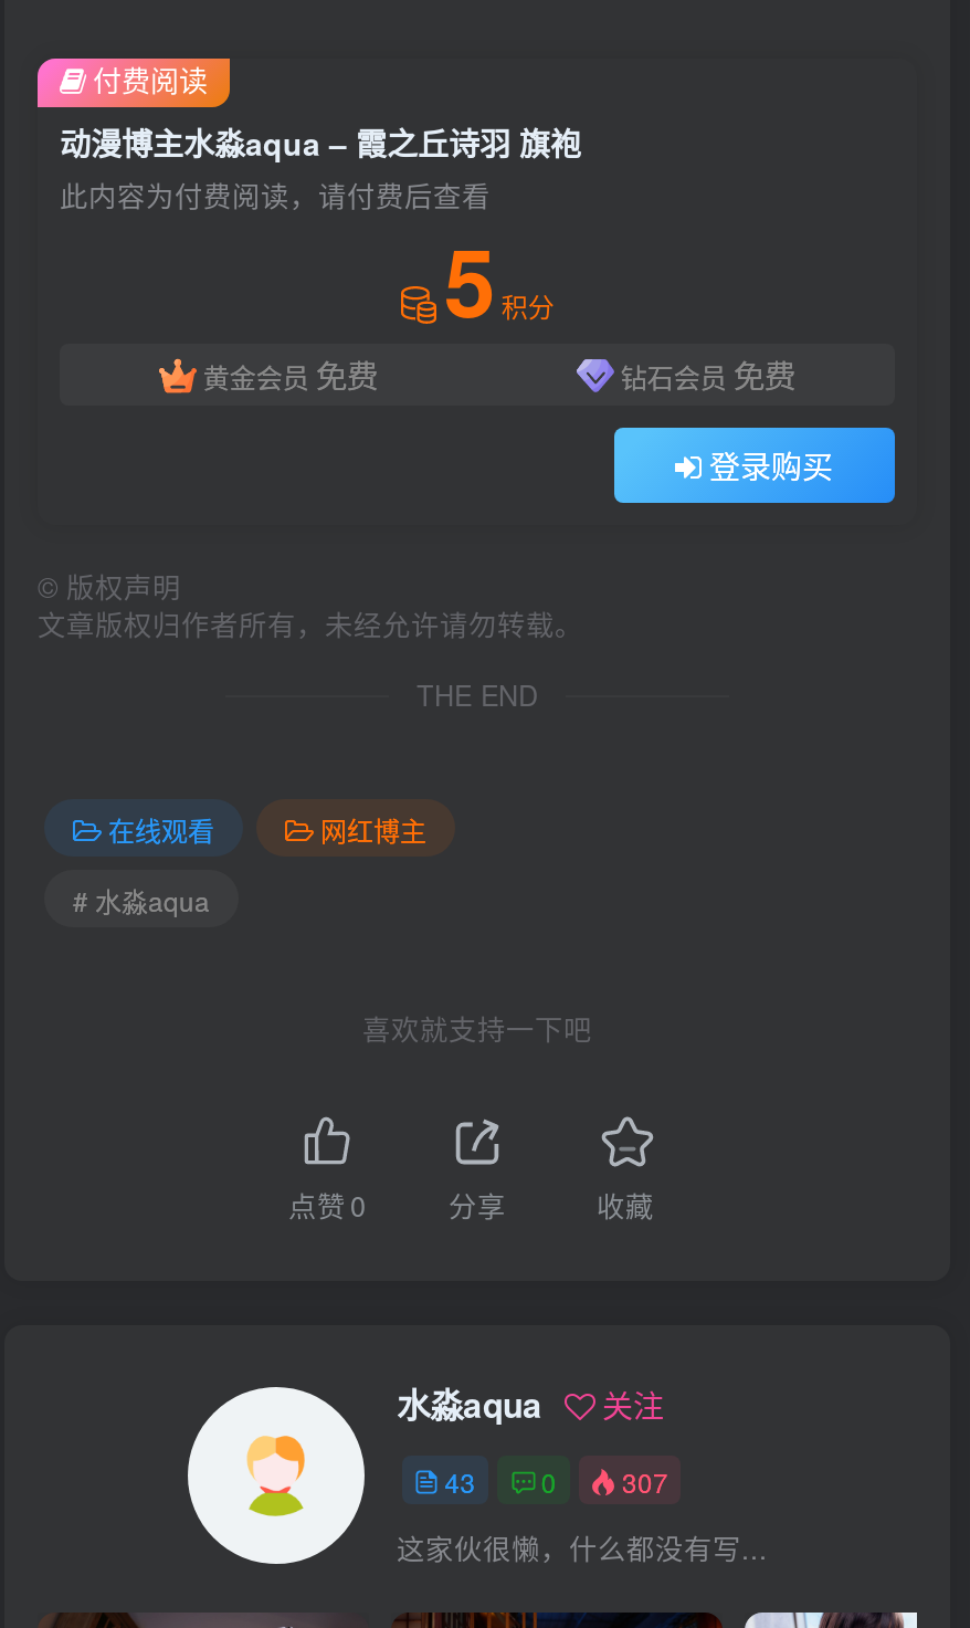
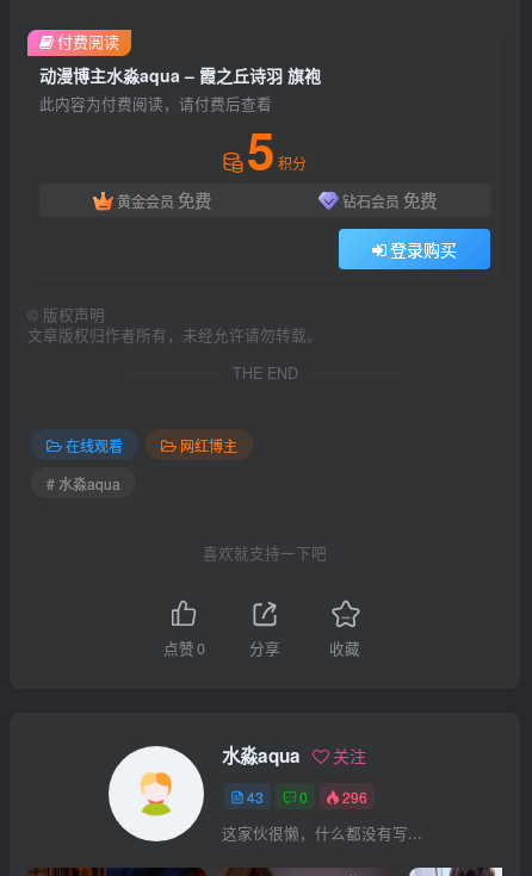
- 43 0 307
+ 43 0 296
